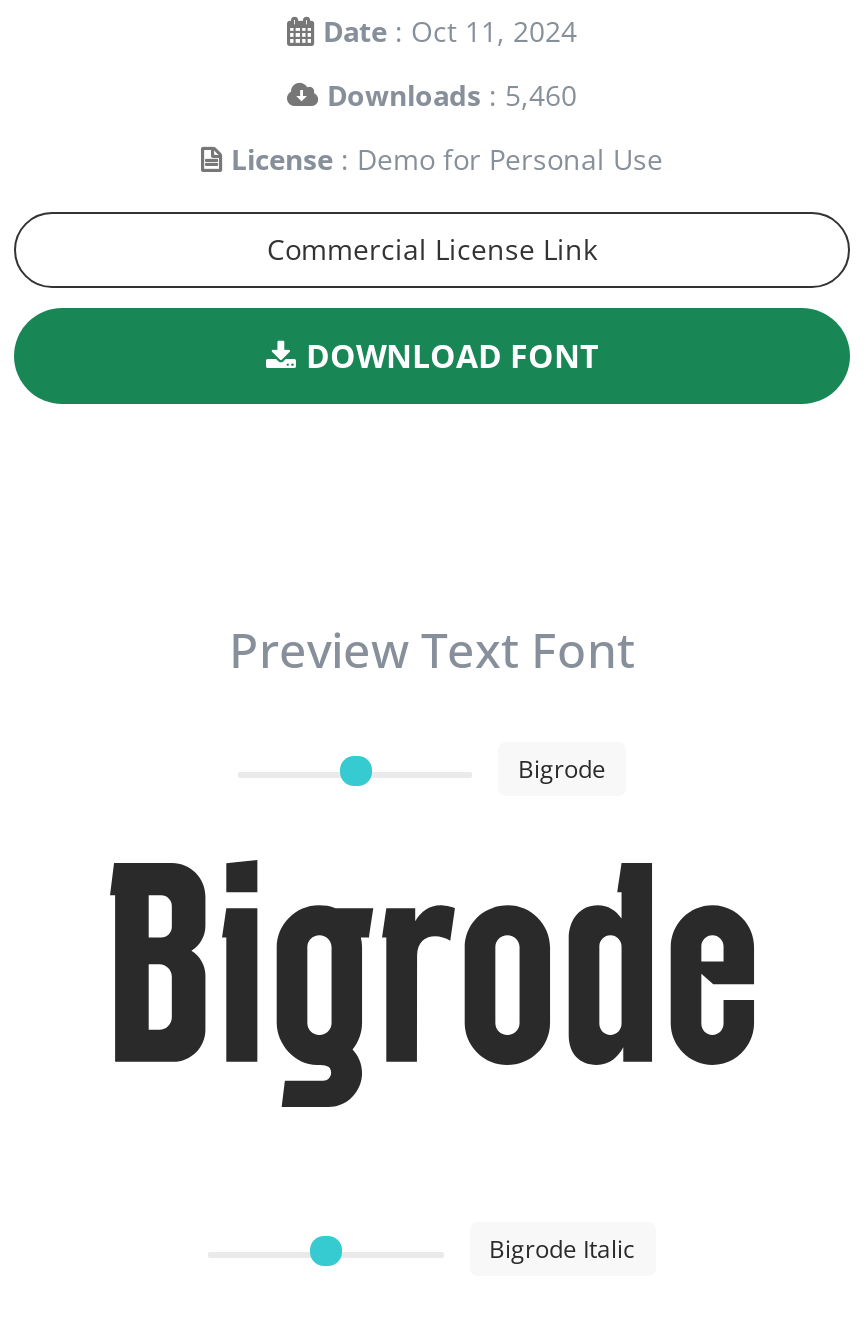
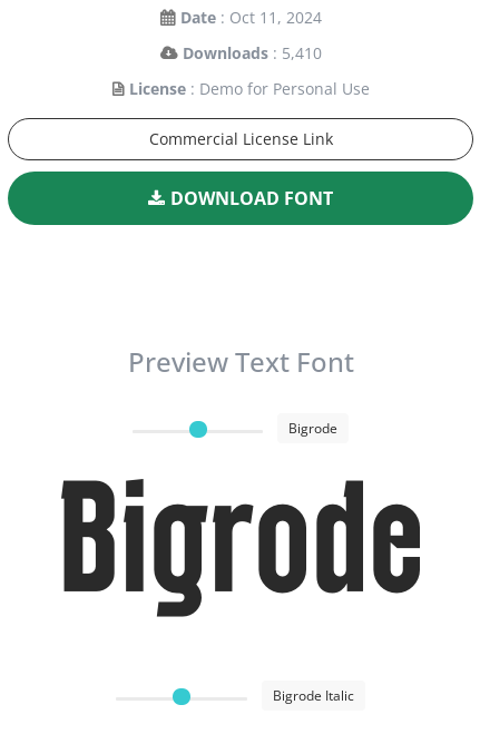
- Downloads : 5,460
+ Downloads : 5,410
